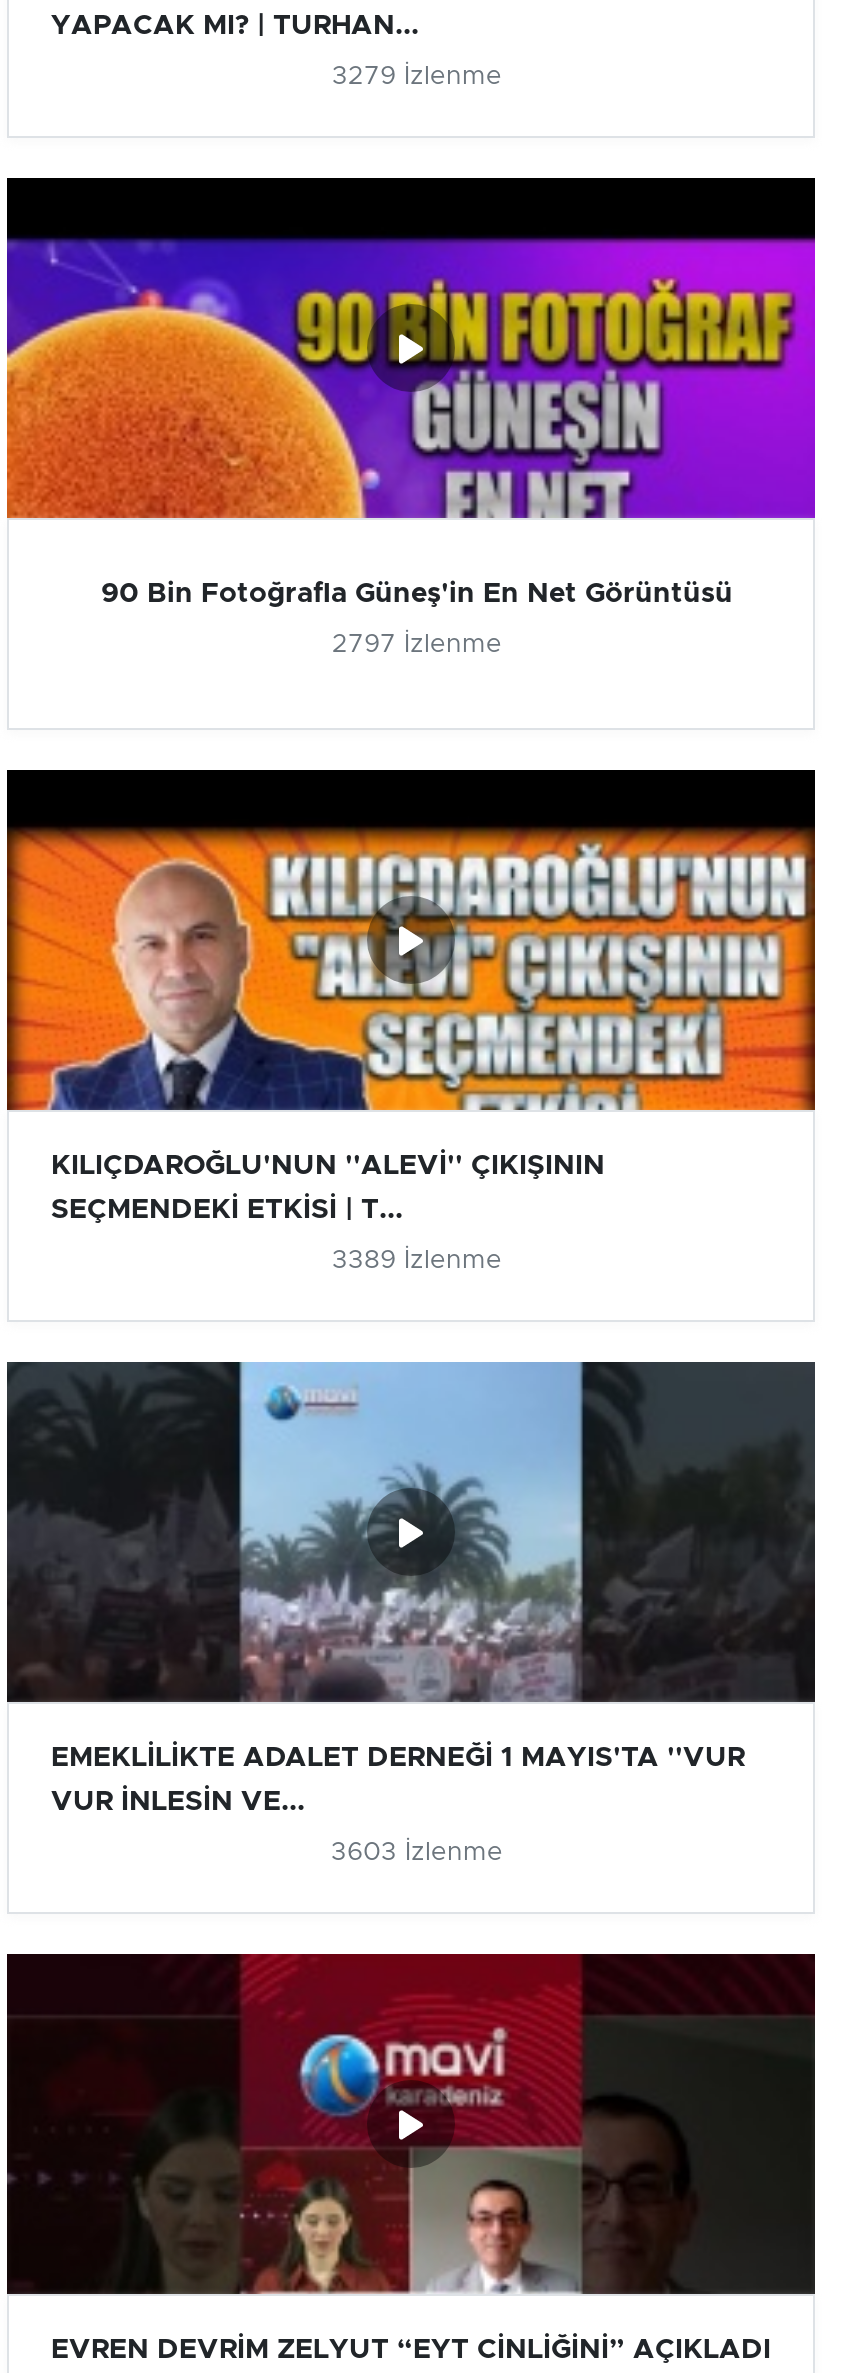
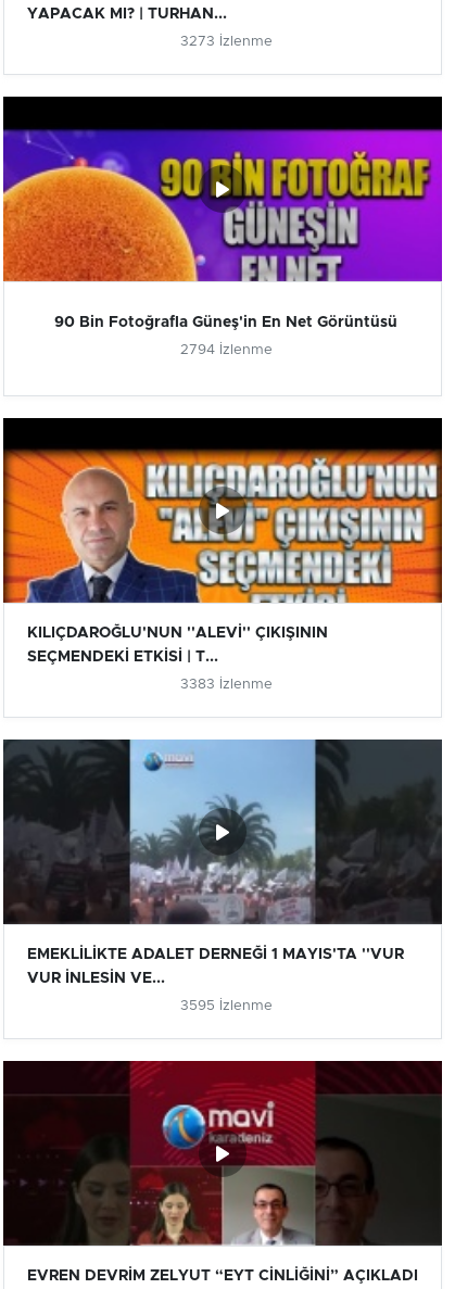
- 3279 İzlenme
+ 3273 İzlenme

- 2797 İzlenme
+ 2794 İzlenme

- 3389 İzlenme
+ 3383 İzlenme

- 3603 İzlenme
+ 3595 İzlenme
